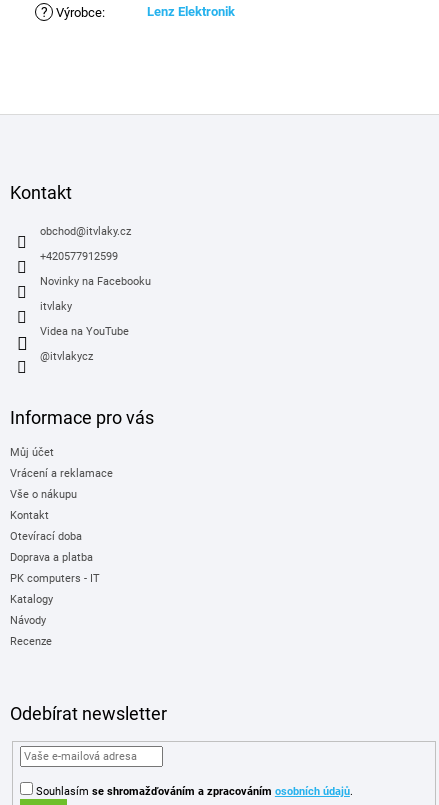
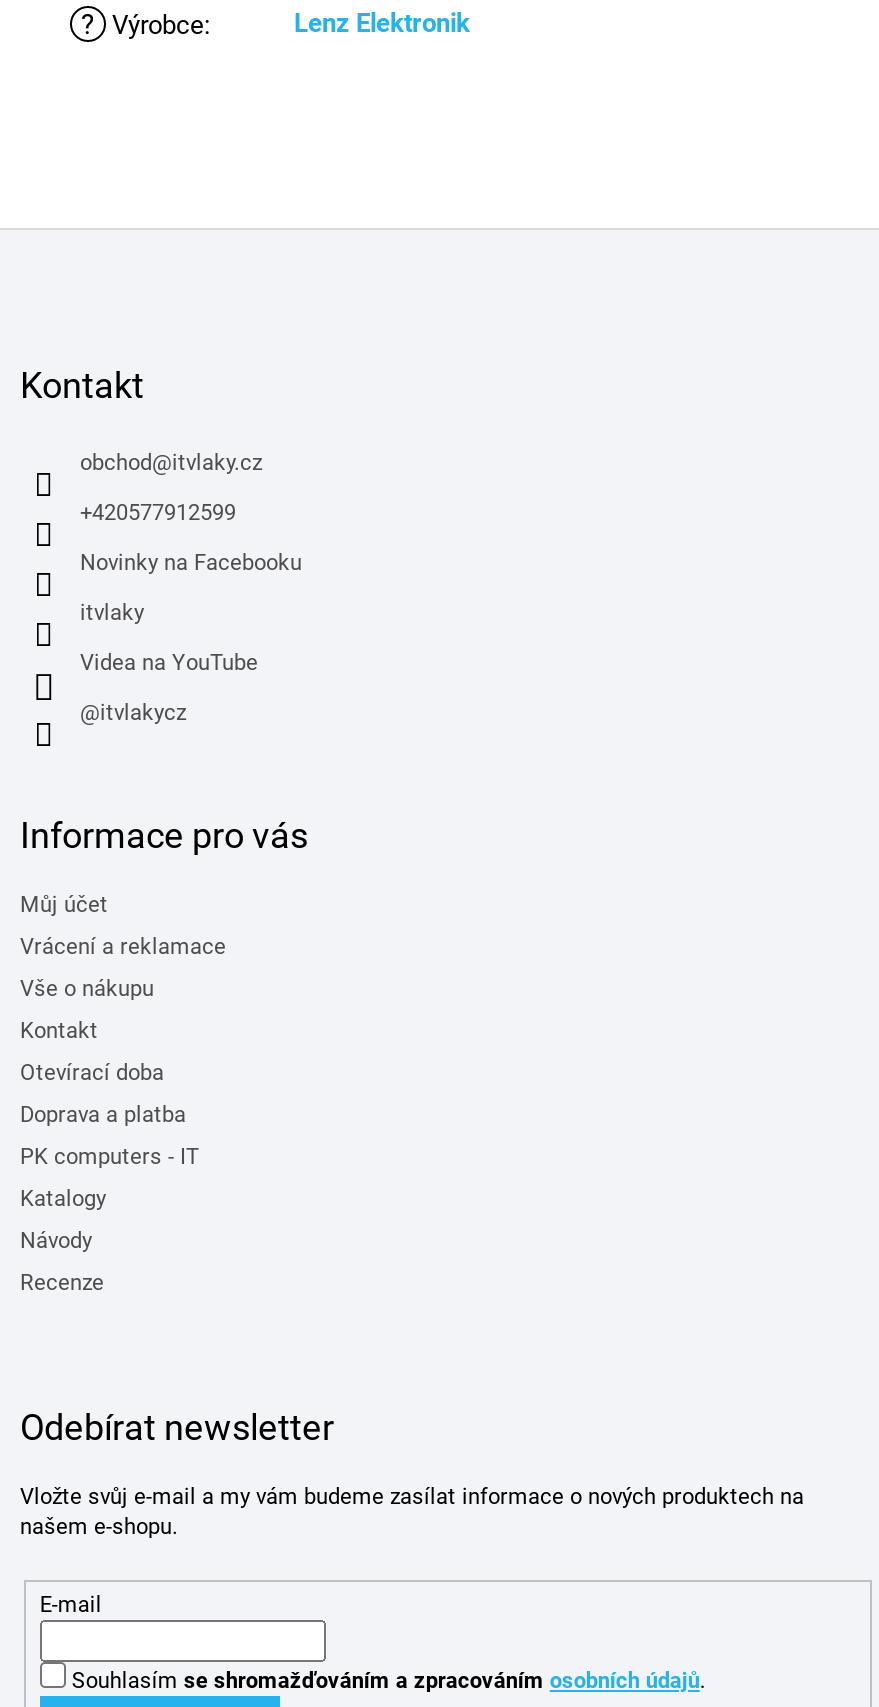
+ Vložte svůj e-mail a my vám budeme zasílat informace o nových produktech na
+ našem e-shopu.
+ E-mail
